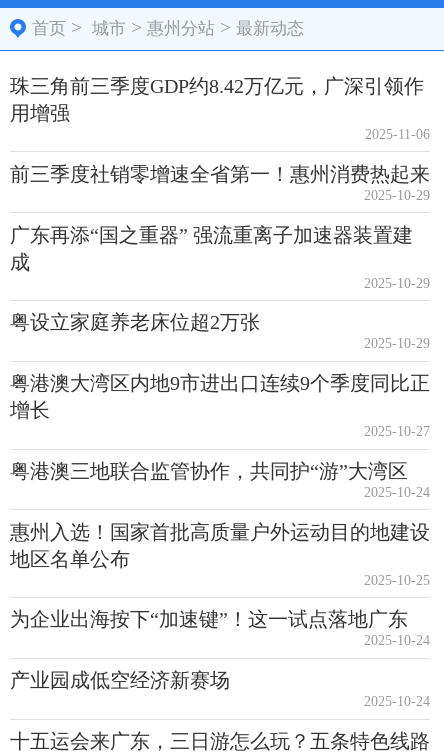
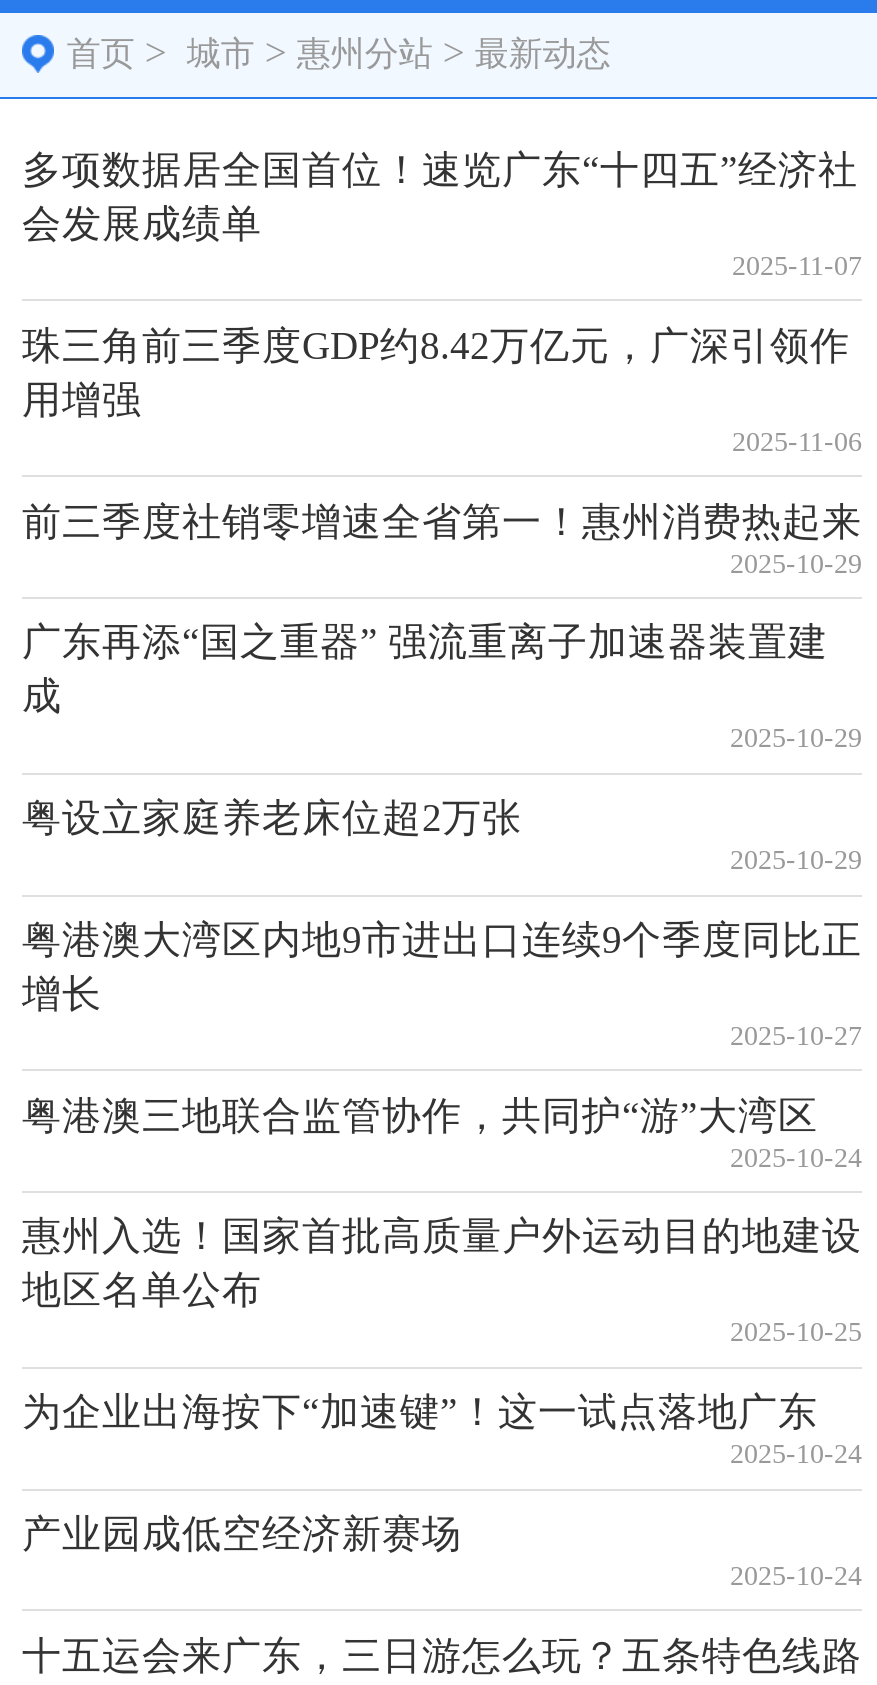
+ 多项数据居全国首位！速览广东“十四五”经济社
+ 会发展成绩单
+ 2025-11-07
